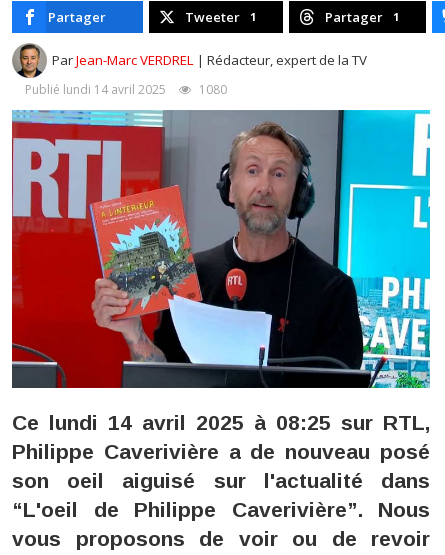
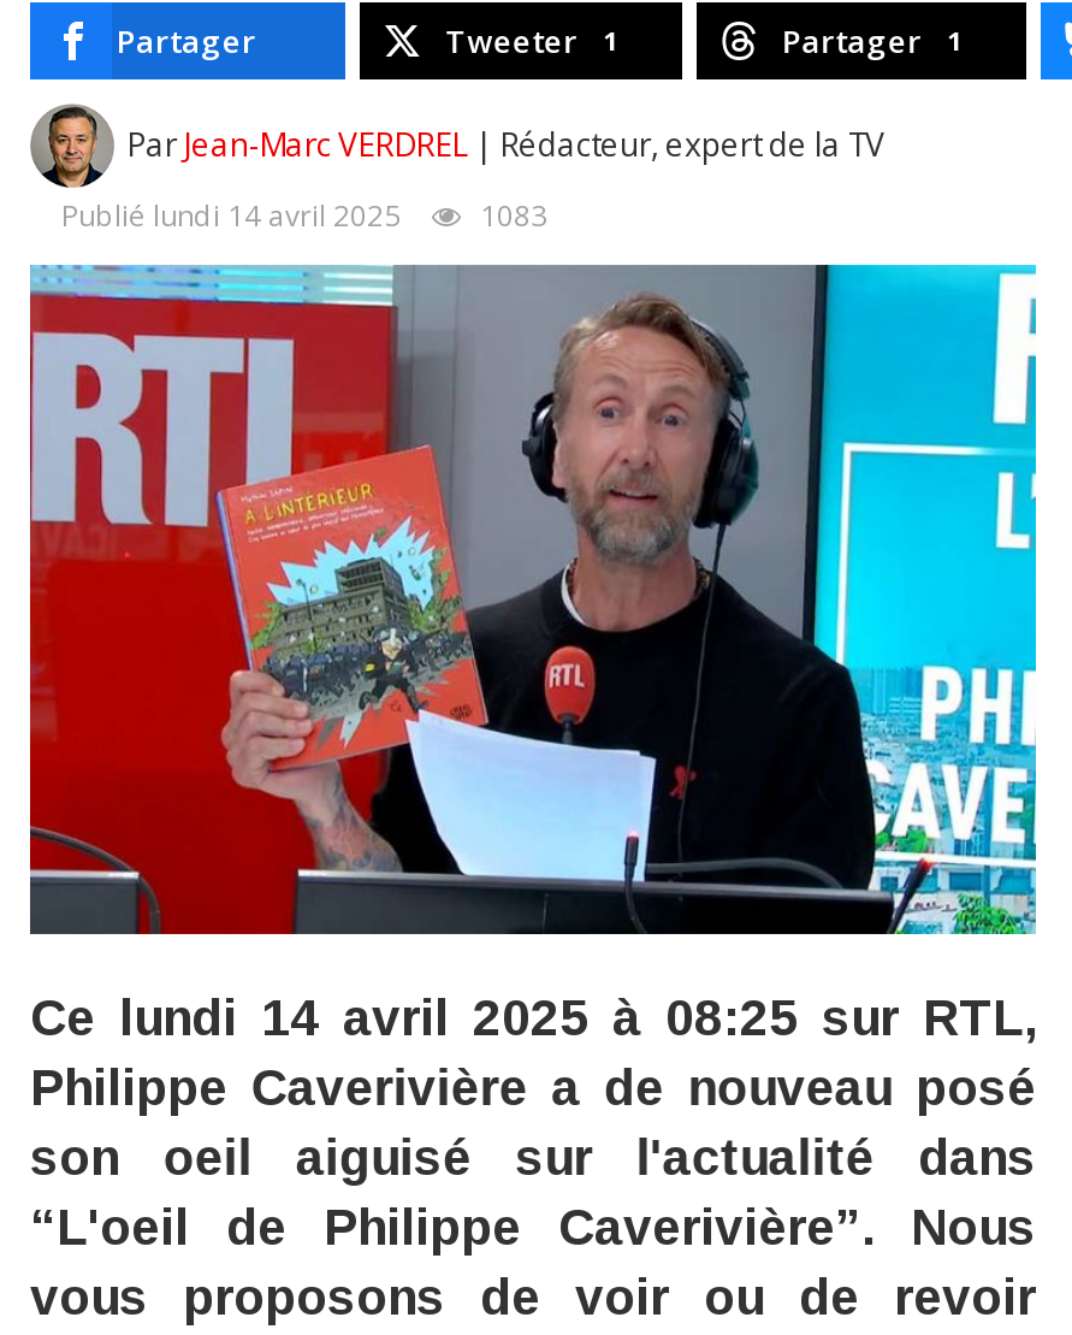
- Publié lundi 14 avril 2025 1080
+ Publié lundi 14 avril 2025 1083
